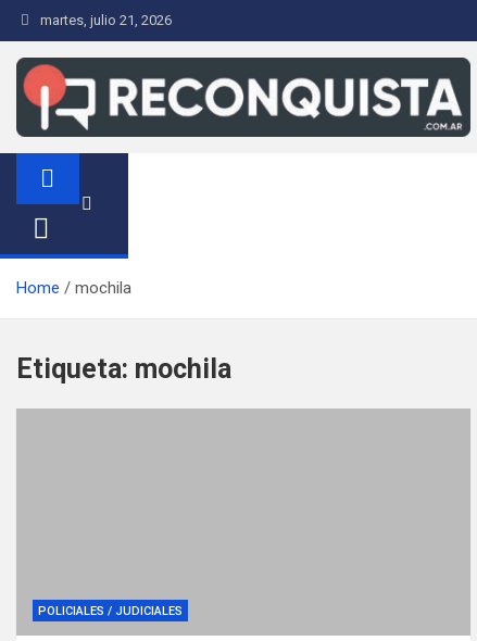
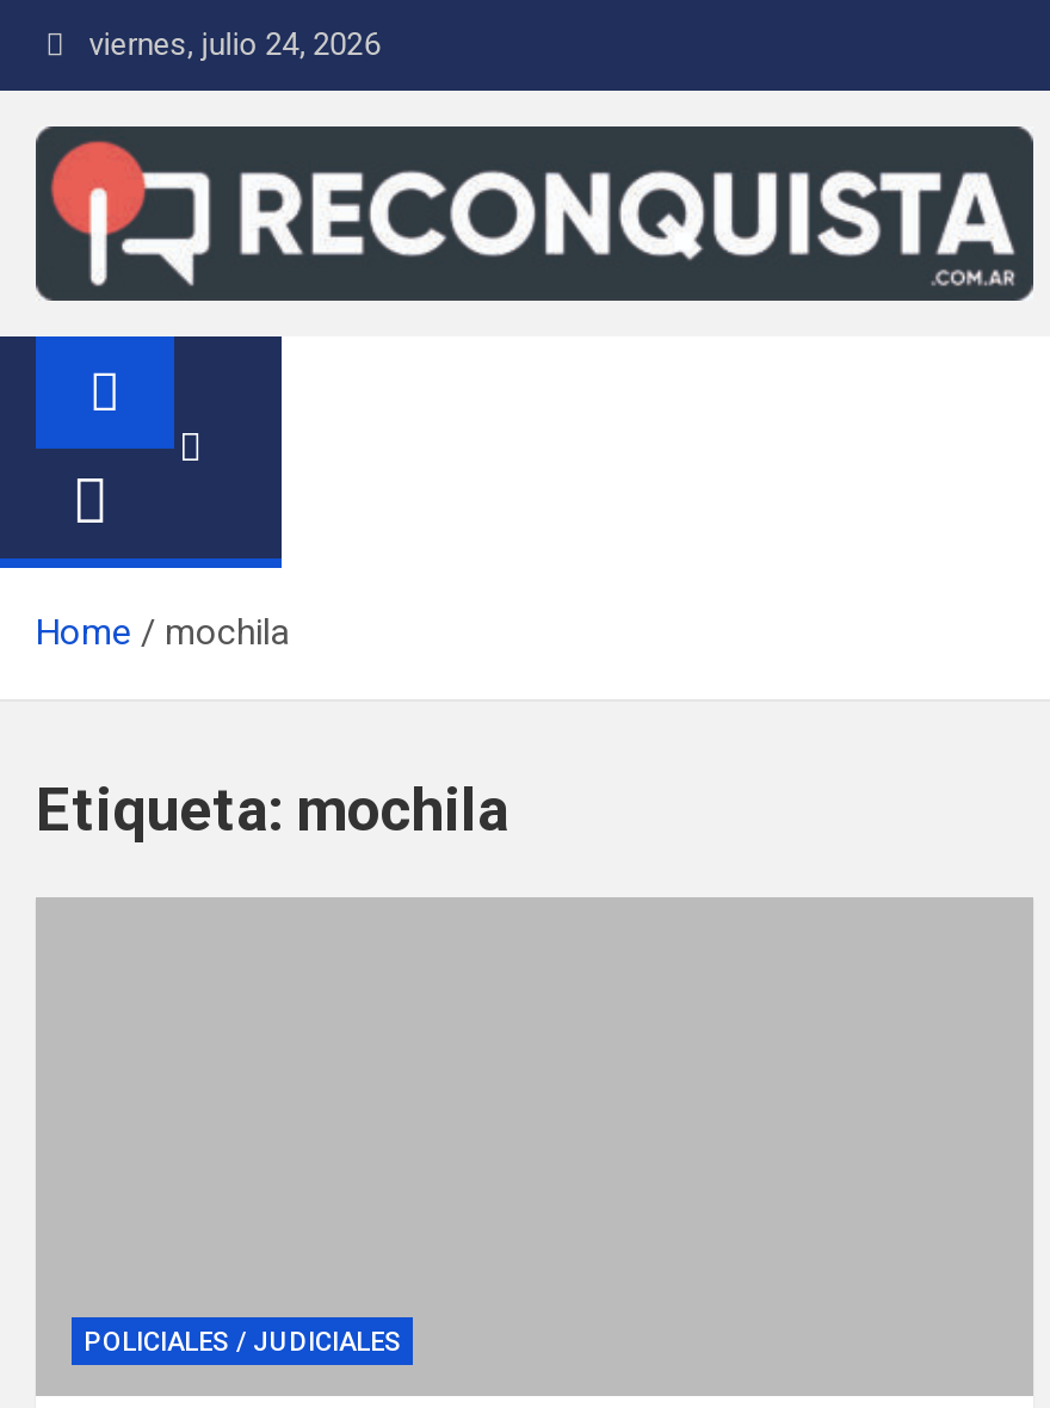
- martes, julio 21, 2026
+ viernes, julio 24, 2026
